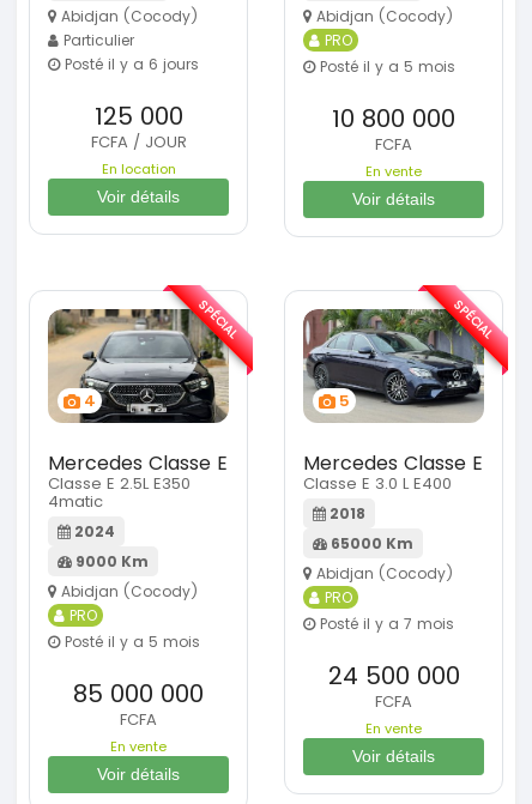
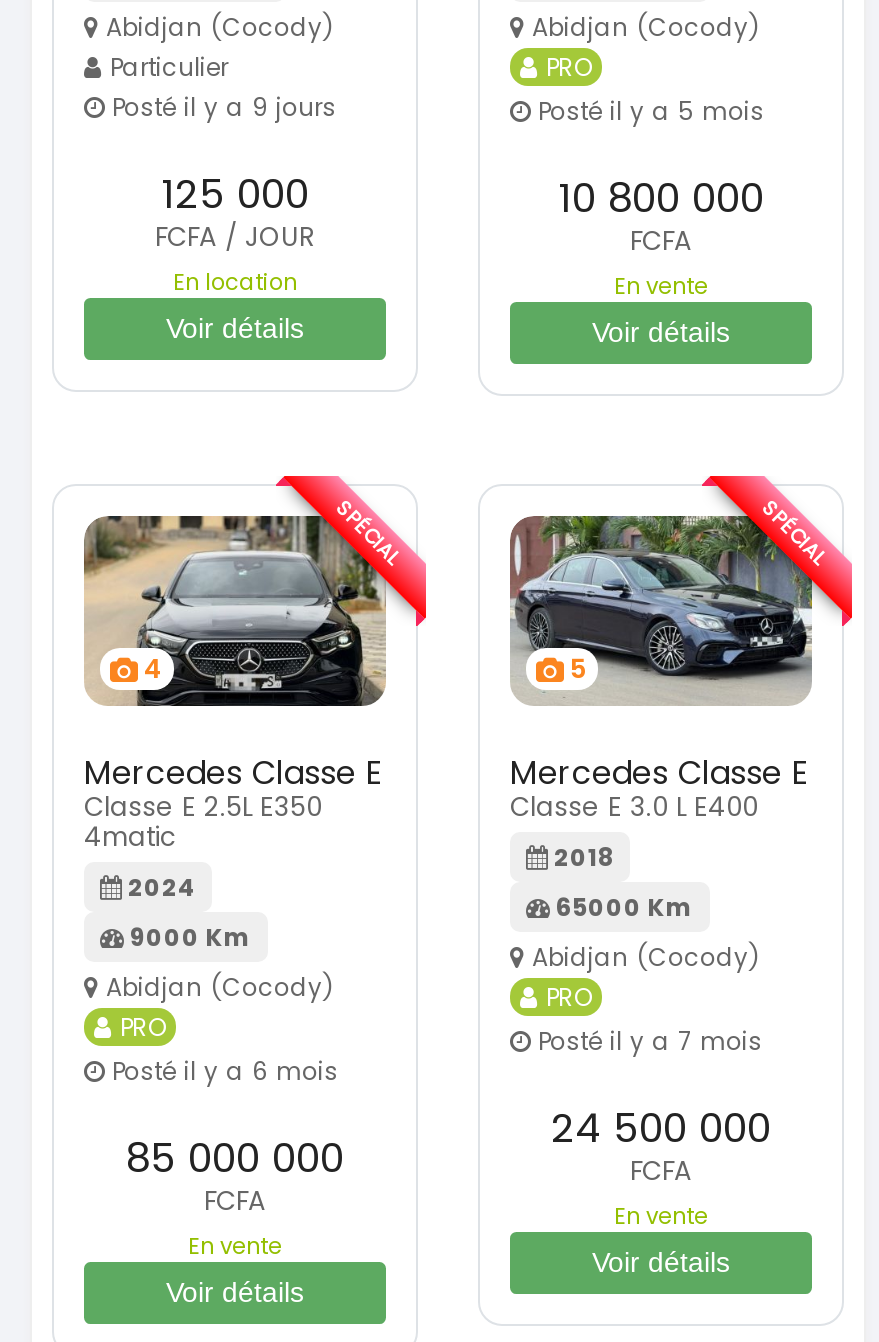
- Posté il y a 6 jours
+ Posté il y a 9 jours

- Posté il y a 5 mois
+ Posté il y a 6 mois
